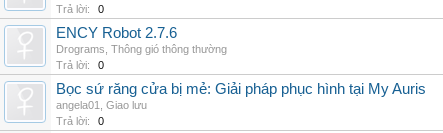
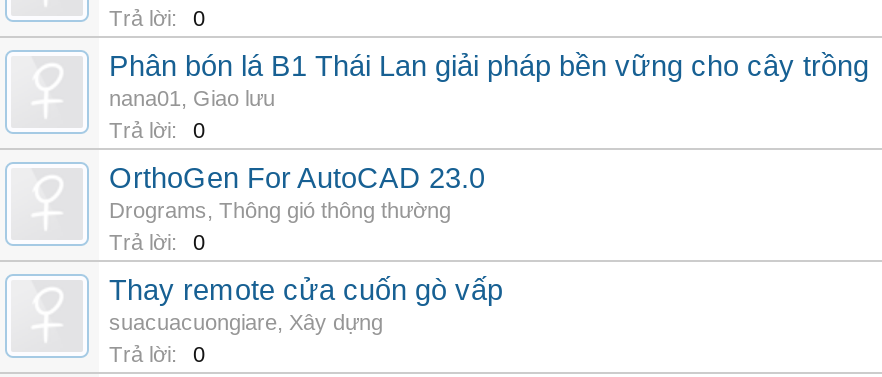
- ENCY Robot 2.7.6
+ Phân bón lá B1 Thái Lan giải pháp bền vững cho cây trồng
+ nana01, Giao lưu
+ Trả lời:
+ 0
+ OrthoGen For AutoCAD 23.0

- Bọc sứ răng cửa bị mẻ: Giải pháp phục hình tại My Auris
- angela01, Giao lưu
+ Thay remote cửa cuốn gò vấp
+ suacuacuongiare, Xây dựng
